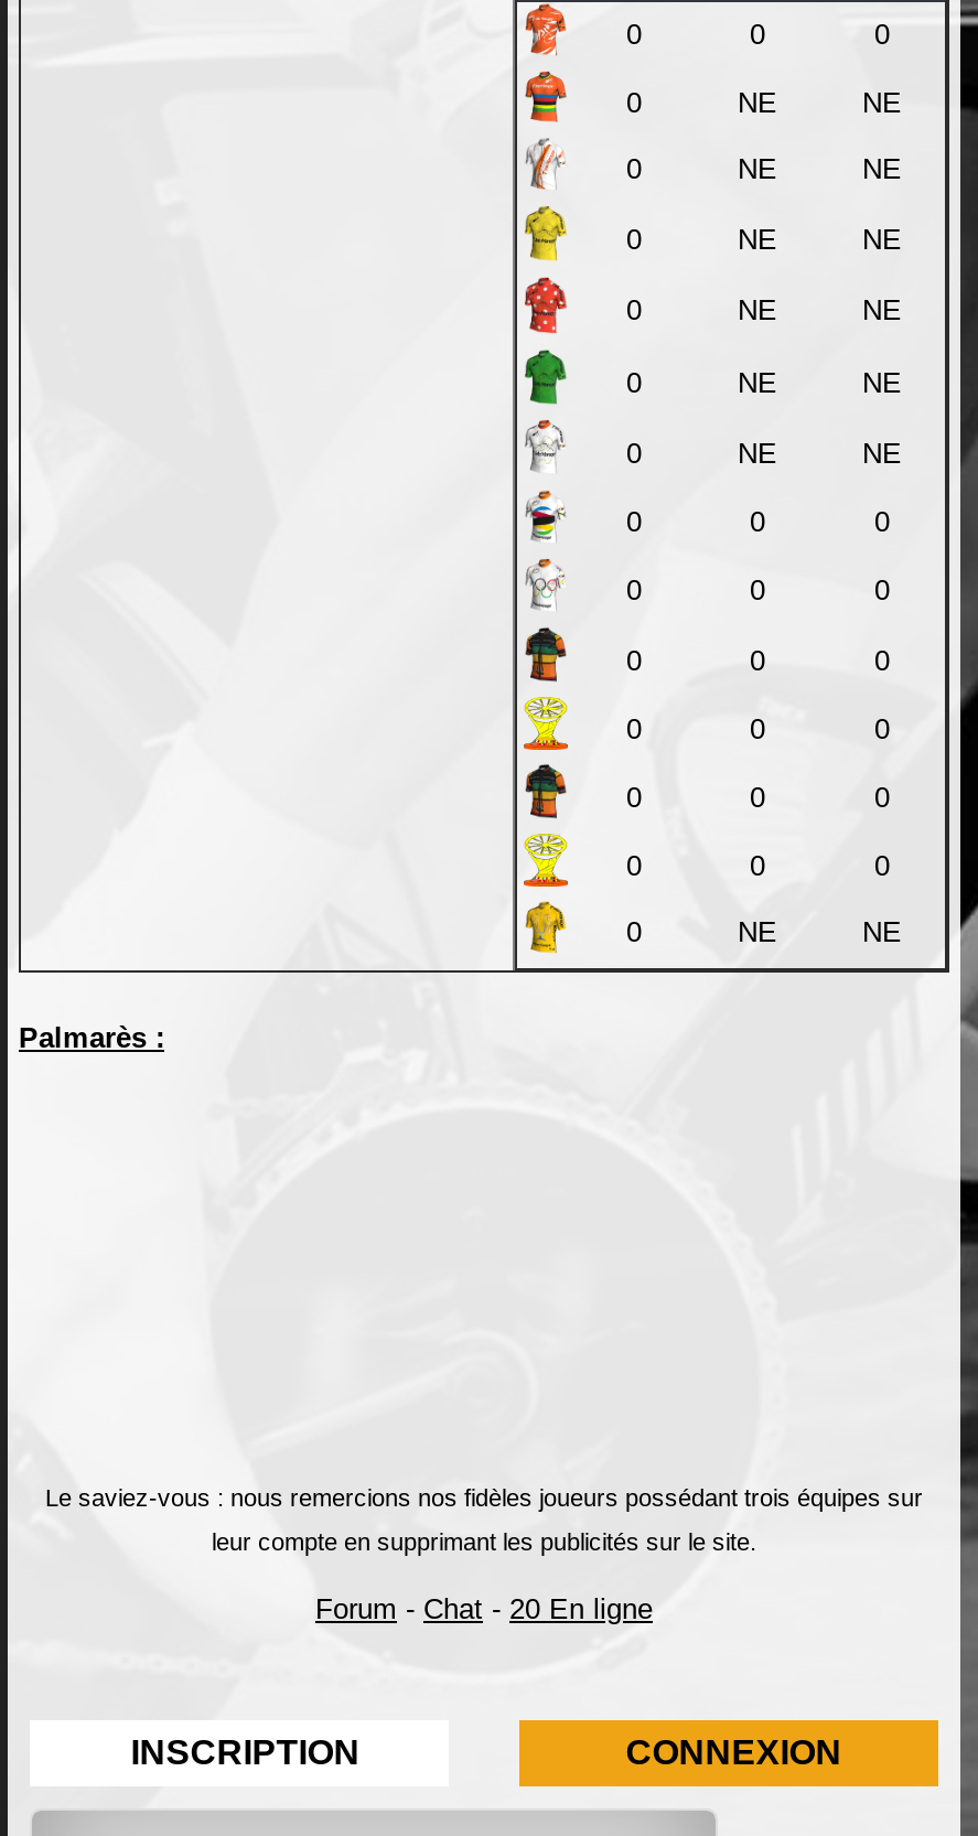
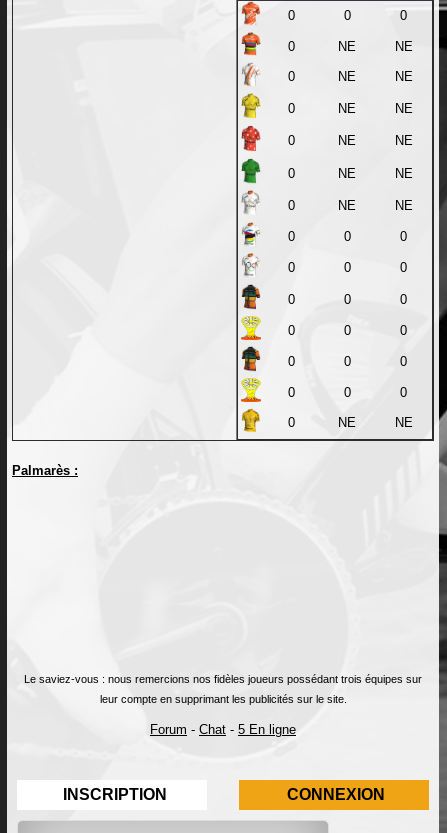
- Forum - Chat - 20 En ligne
+ Forum - Chat - 5 En ligne
